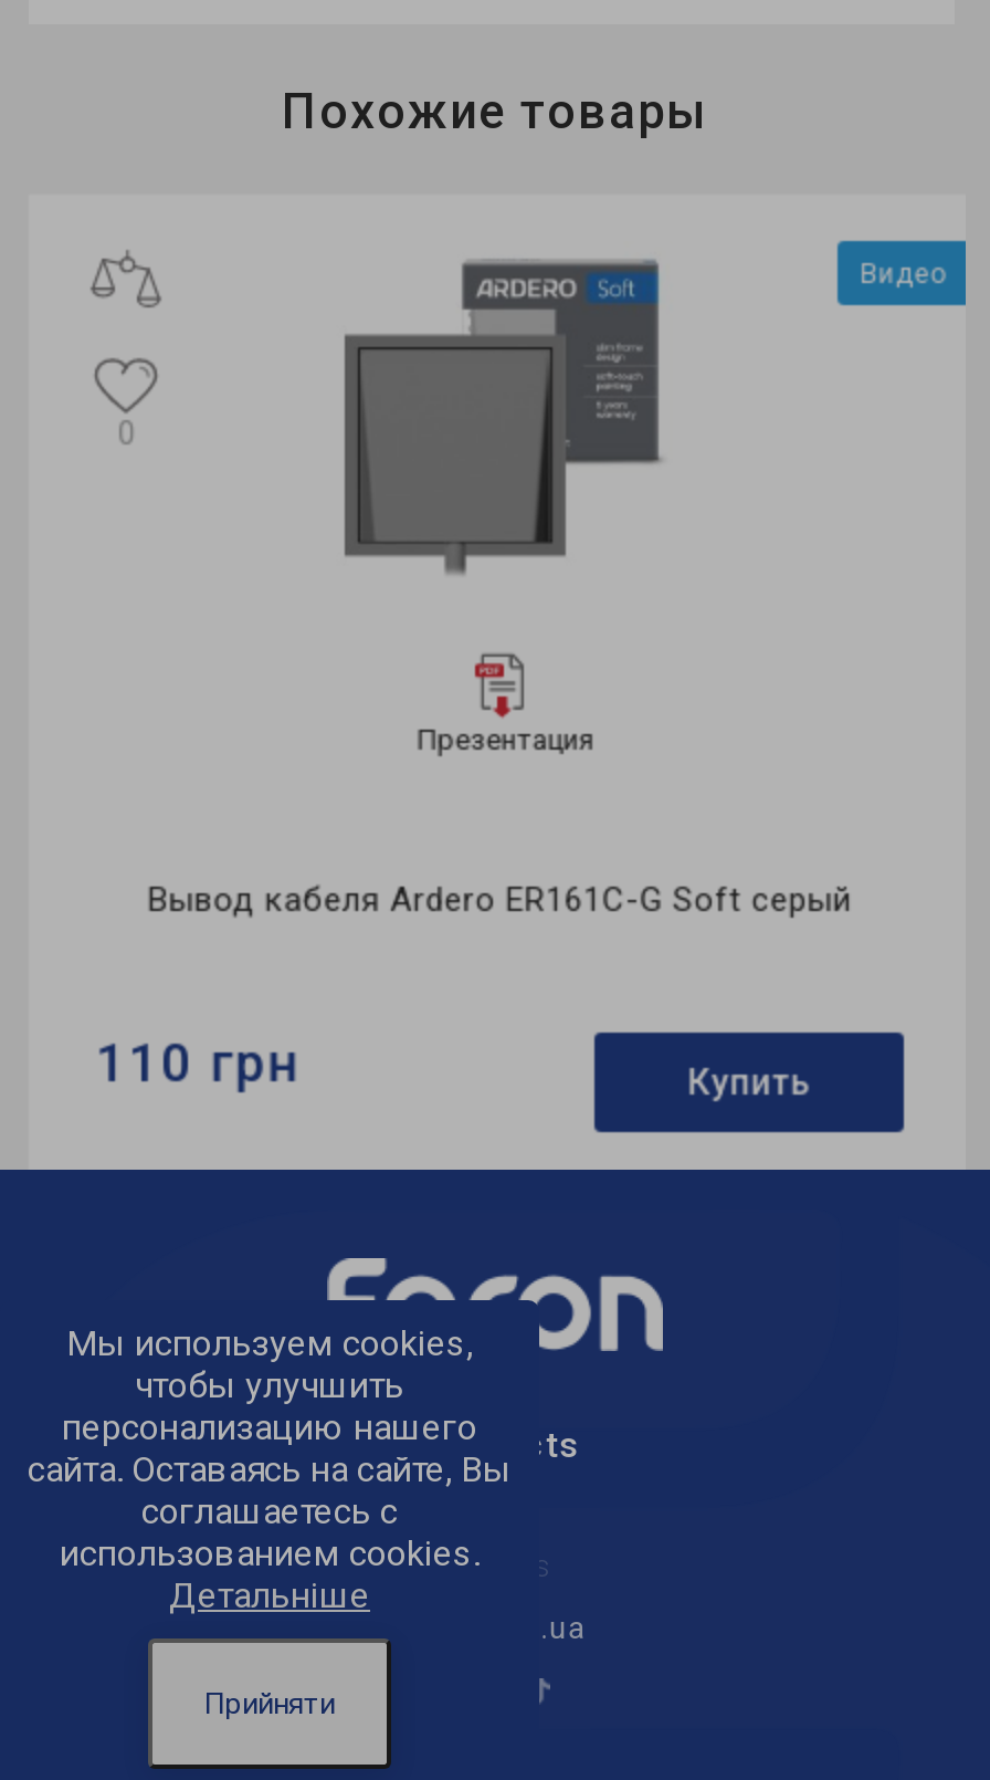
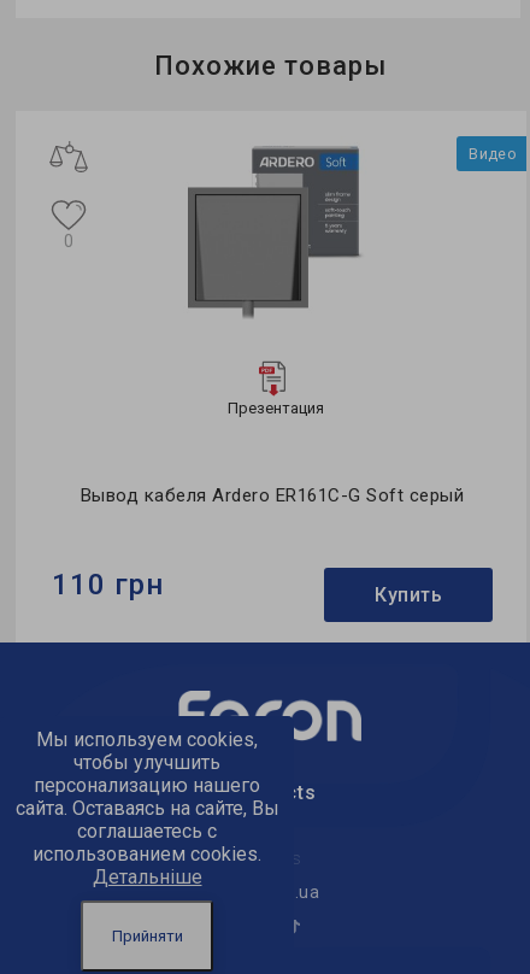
- Вывод кабеля Ardero ER161C-S Soft серебряный
+ Вывод кабеля Ardero ER161C-G Soft серый
